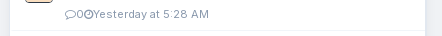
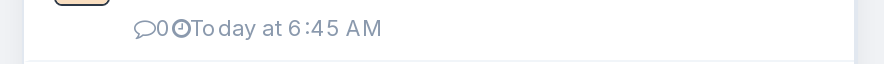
- Yesterday at 5:28 AM
+ Today at 6:45 AM
